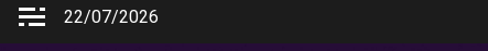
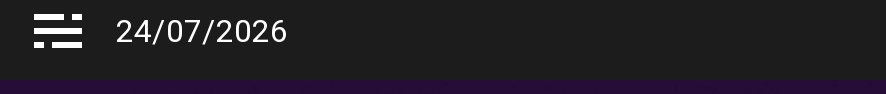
- 22/07/2026
+ 24/07/2026
